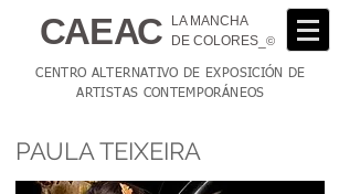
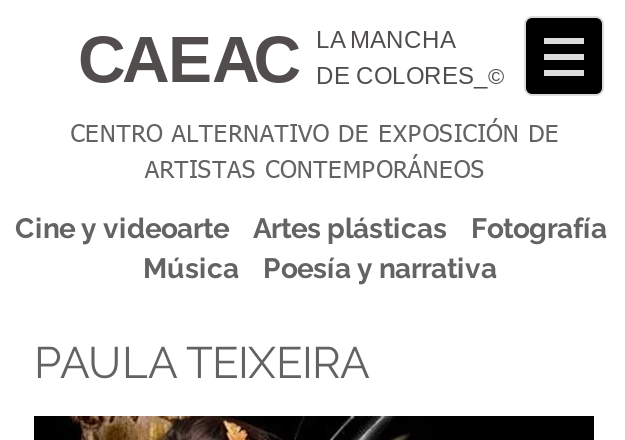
+ Cine y videoarte
+ Artes plásticas Fotografía
+ Música
+ Poesía y narrativa
